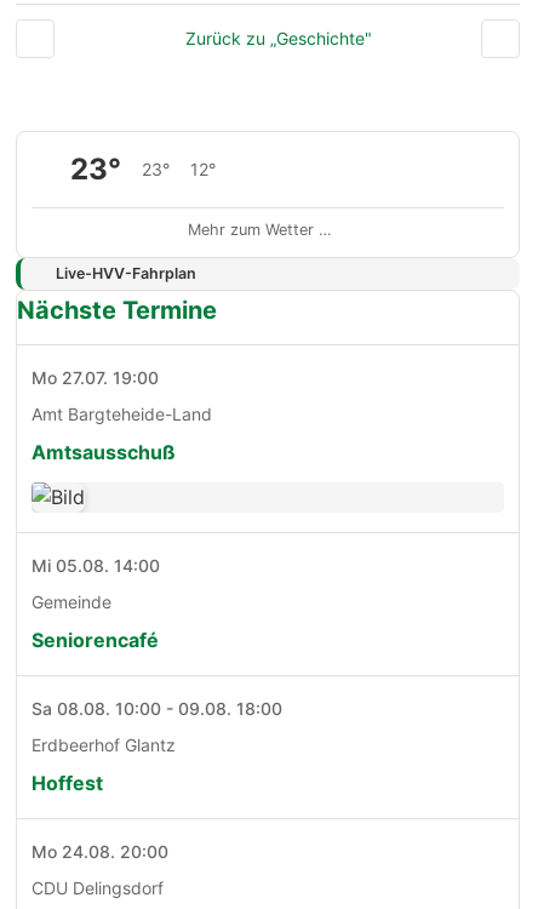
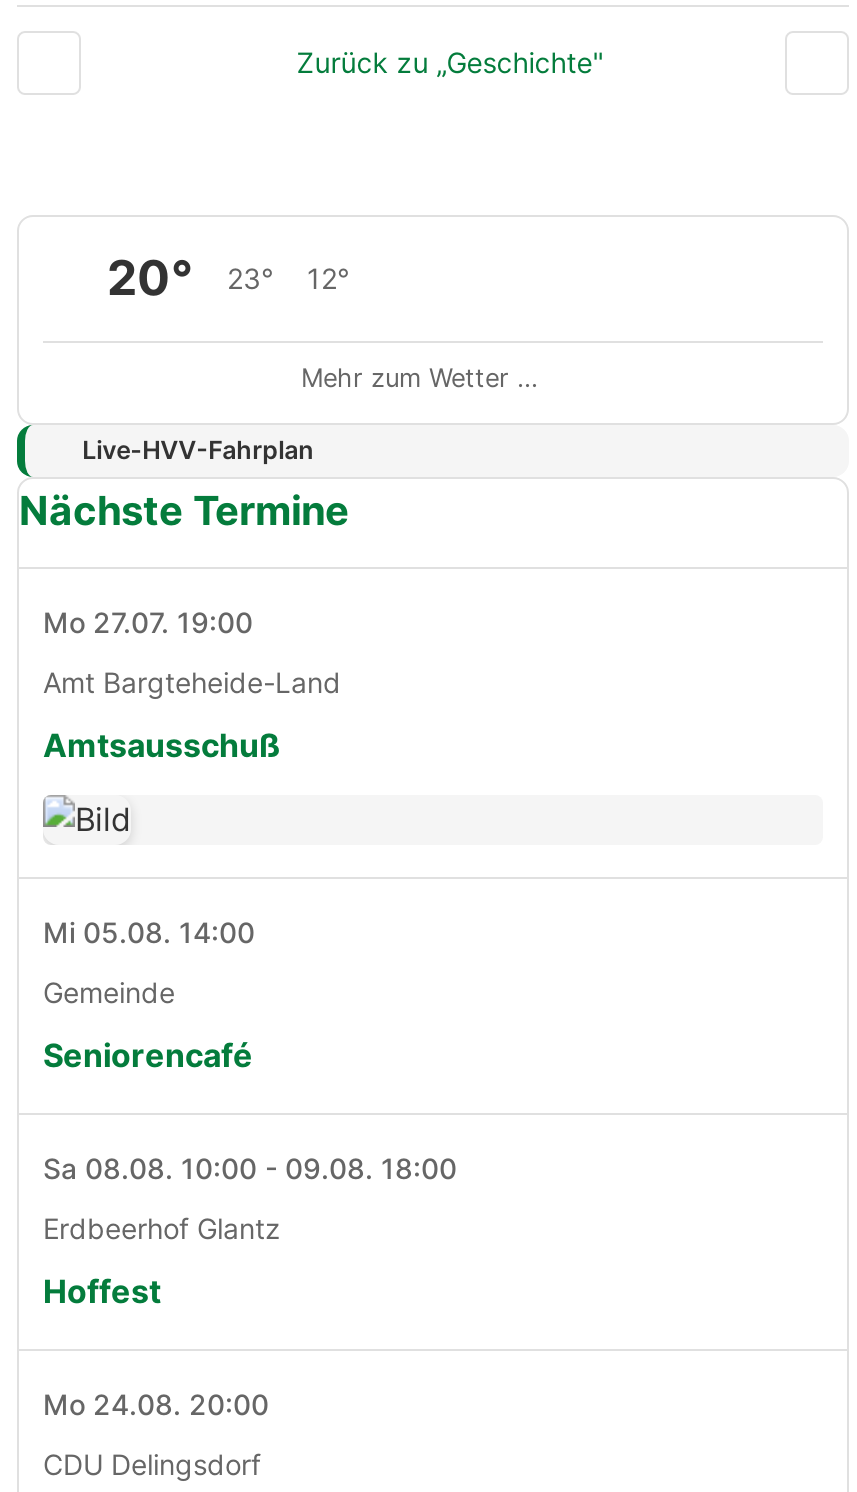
- 23° 23° 12°
+ 20° 23° 12°
